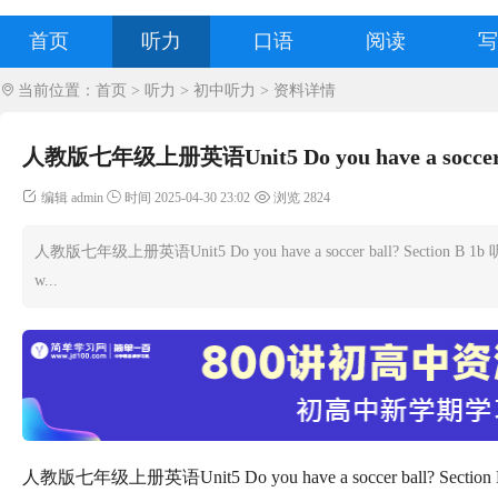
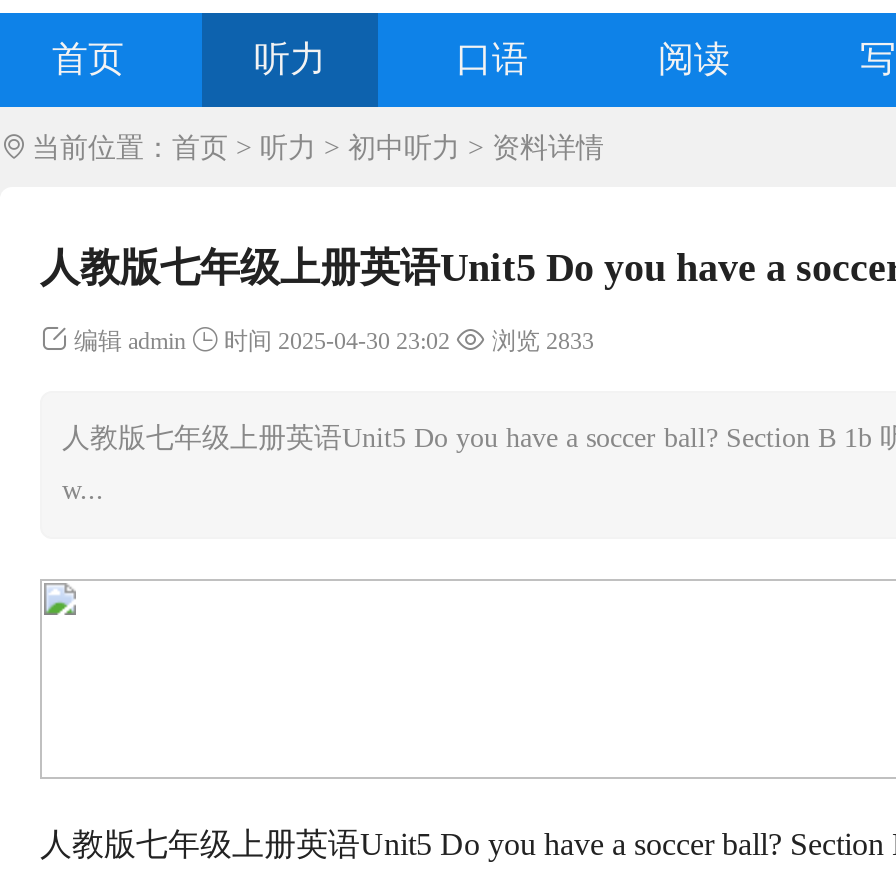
- 编辑 admin 时间 2025-04-30 23:02 浏览 2824
+ 编辑 admin 时间 2025-04-30 23:02 浏览 2833

- [image]
